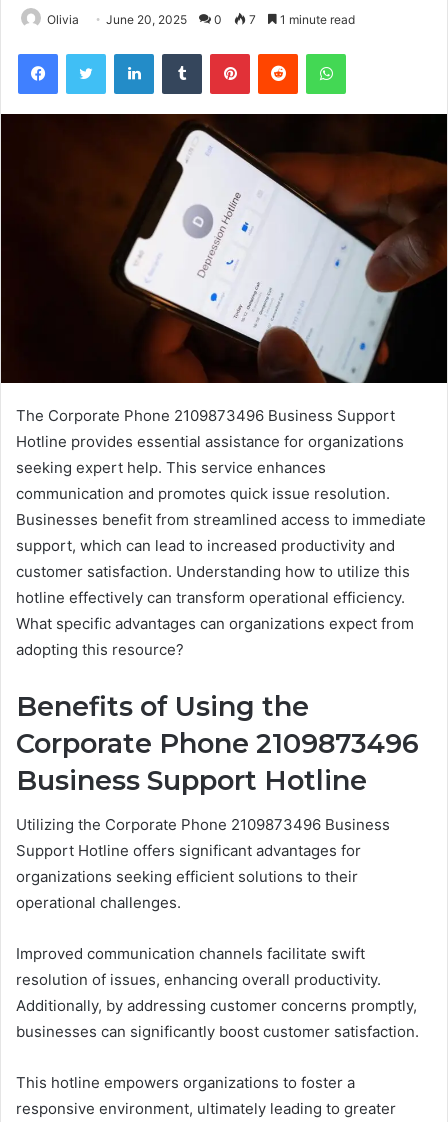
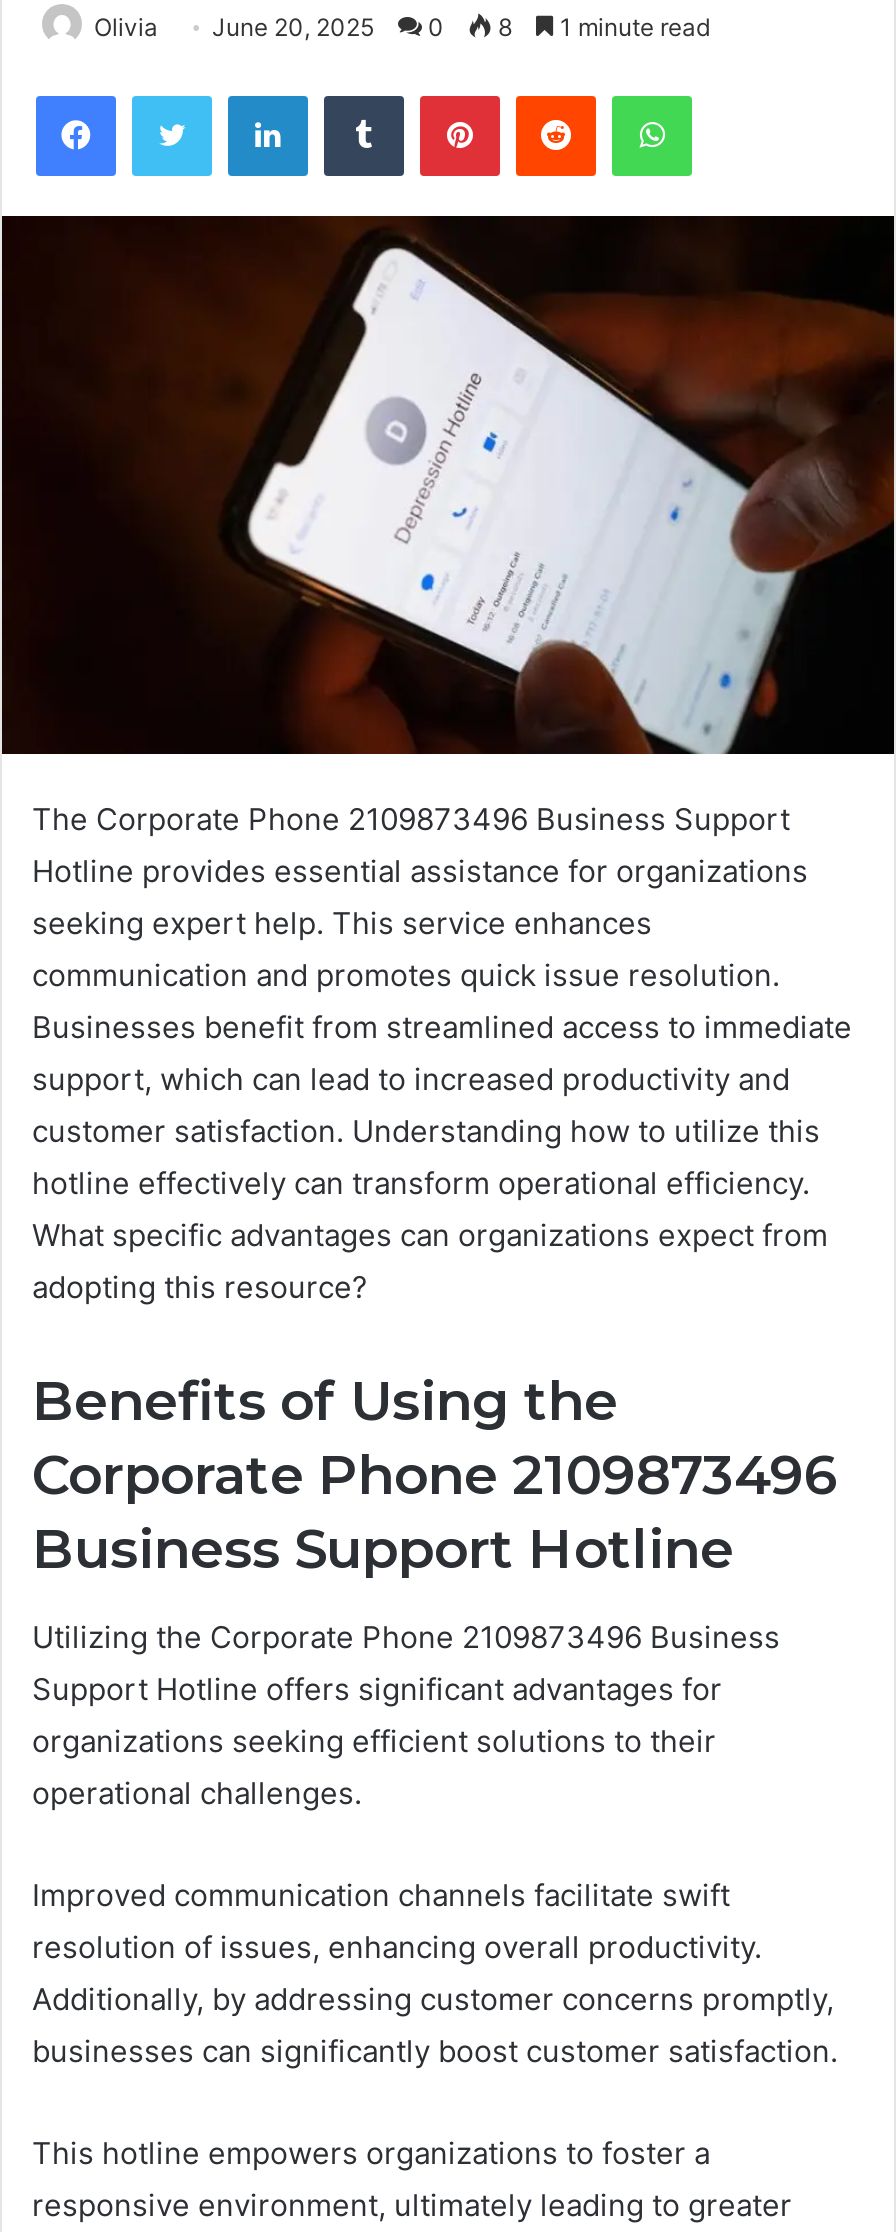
- Olivia June 20, 2025 0 7 1 minute read
+ Olivia June 20, 2025 0 8 1 minute read
